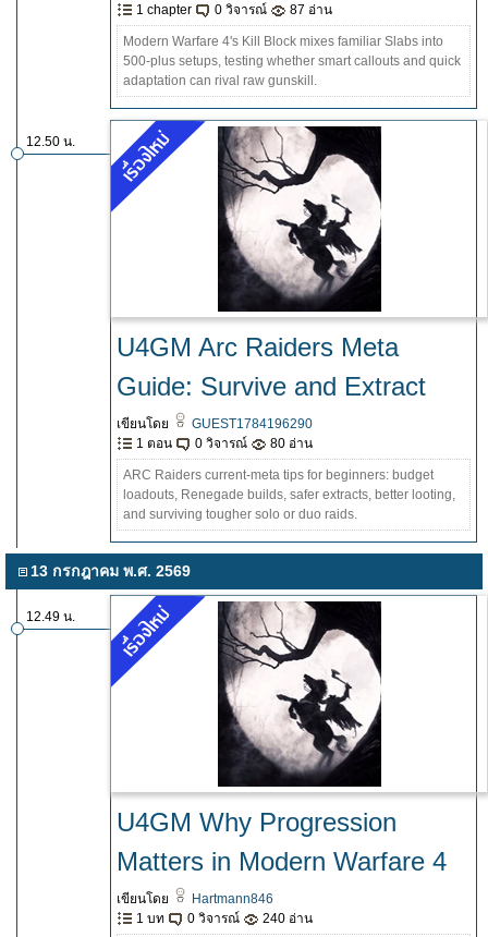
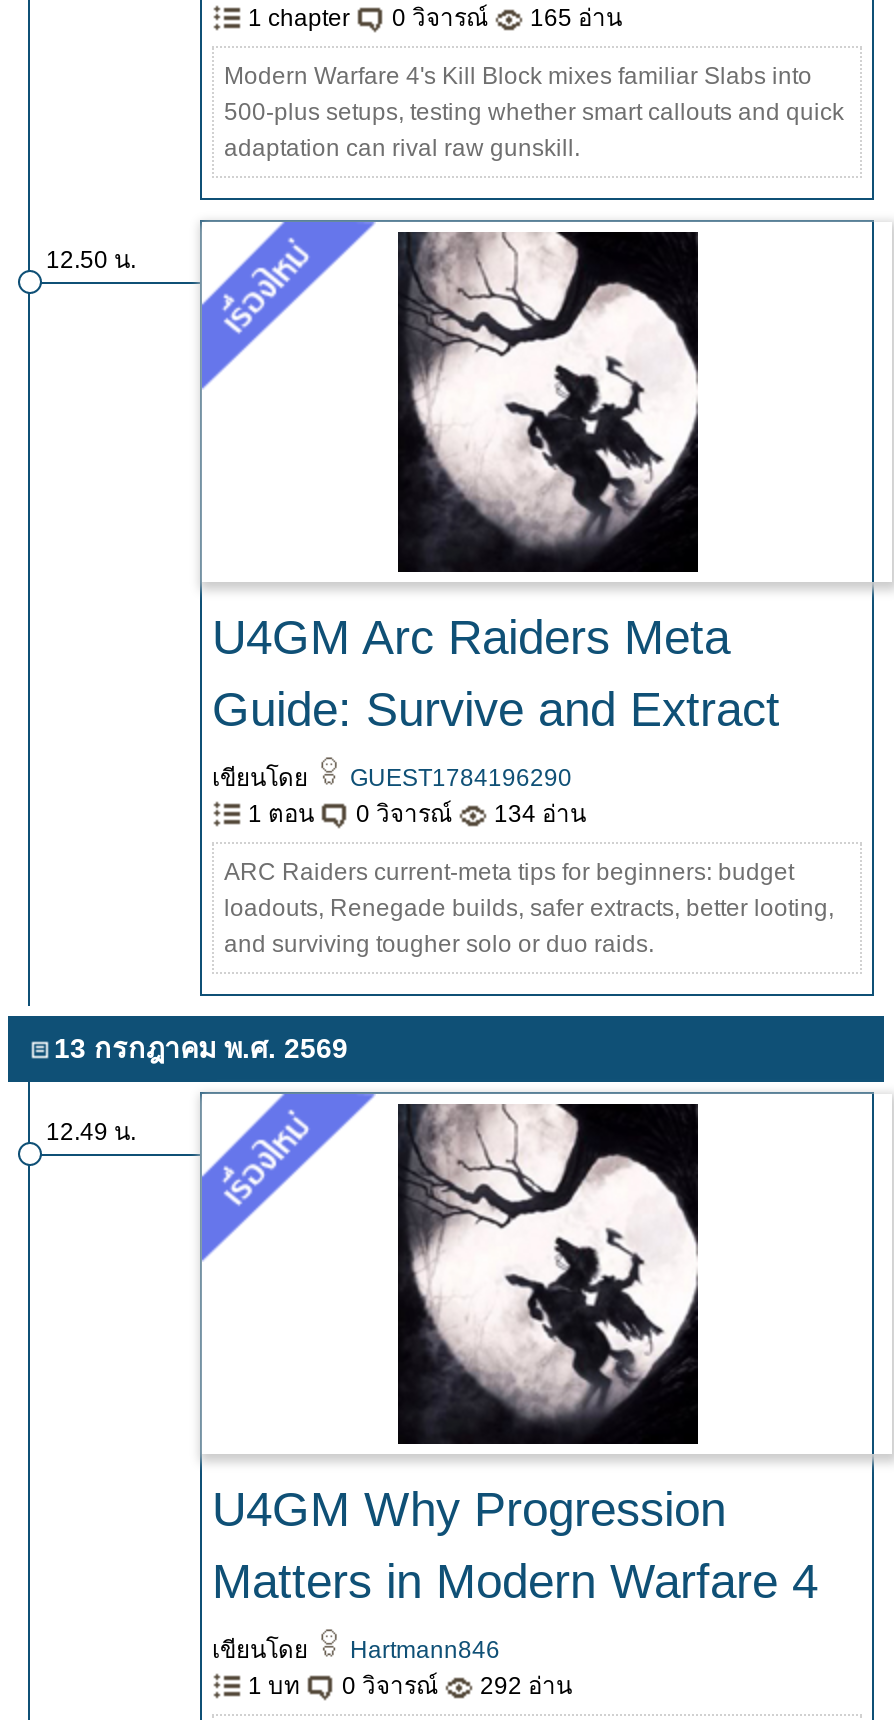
- 1 chapter 0 วิจารณ์ 87 อ่าน
+ 1 chapter 0 วิจารณ์ 165 อ่าน

moved down: [image]

- 1 ตอน 0 วิจารณ์ 80 อ่าน
+ 1 ตอน 0 วิจารณ์ 134 อ่าน

moved up: [image]

- 1 บท 0 วิจารณ์ 240 อ่าน
+ 1 บท 0 วิจารณ์ 292 อ่าน
